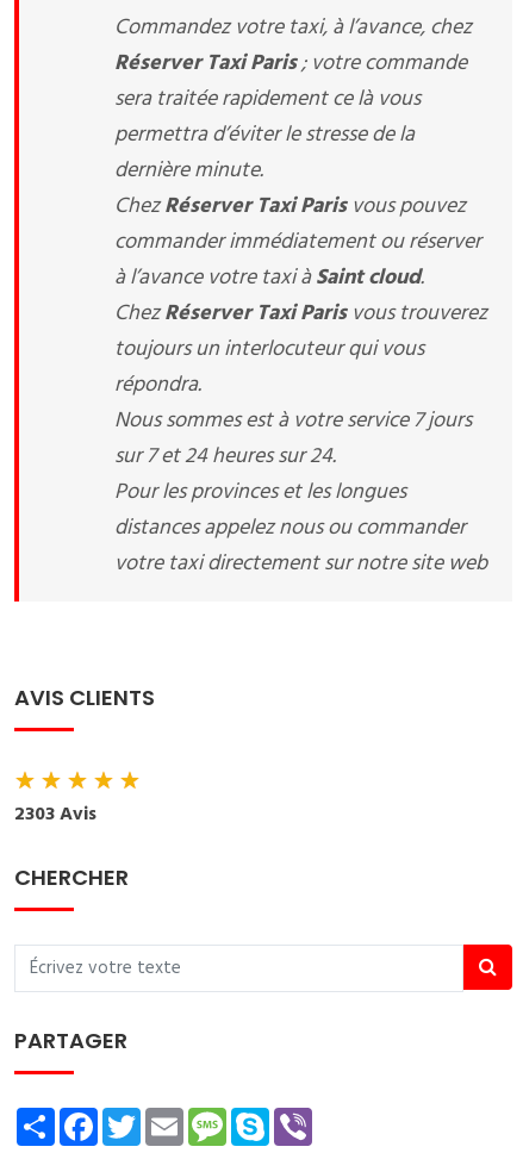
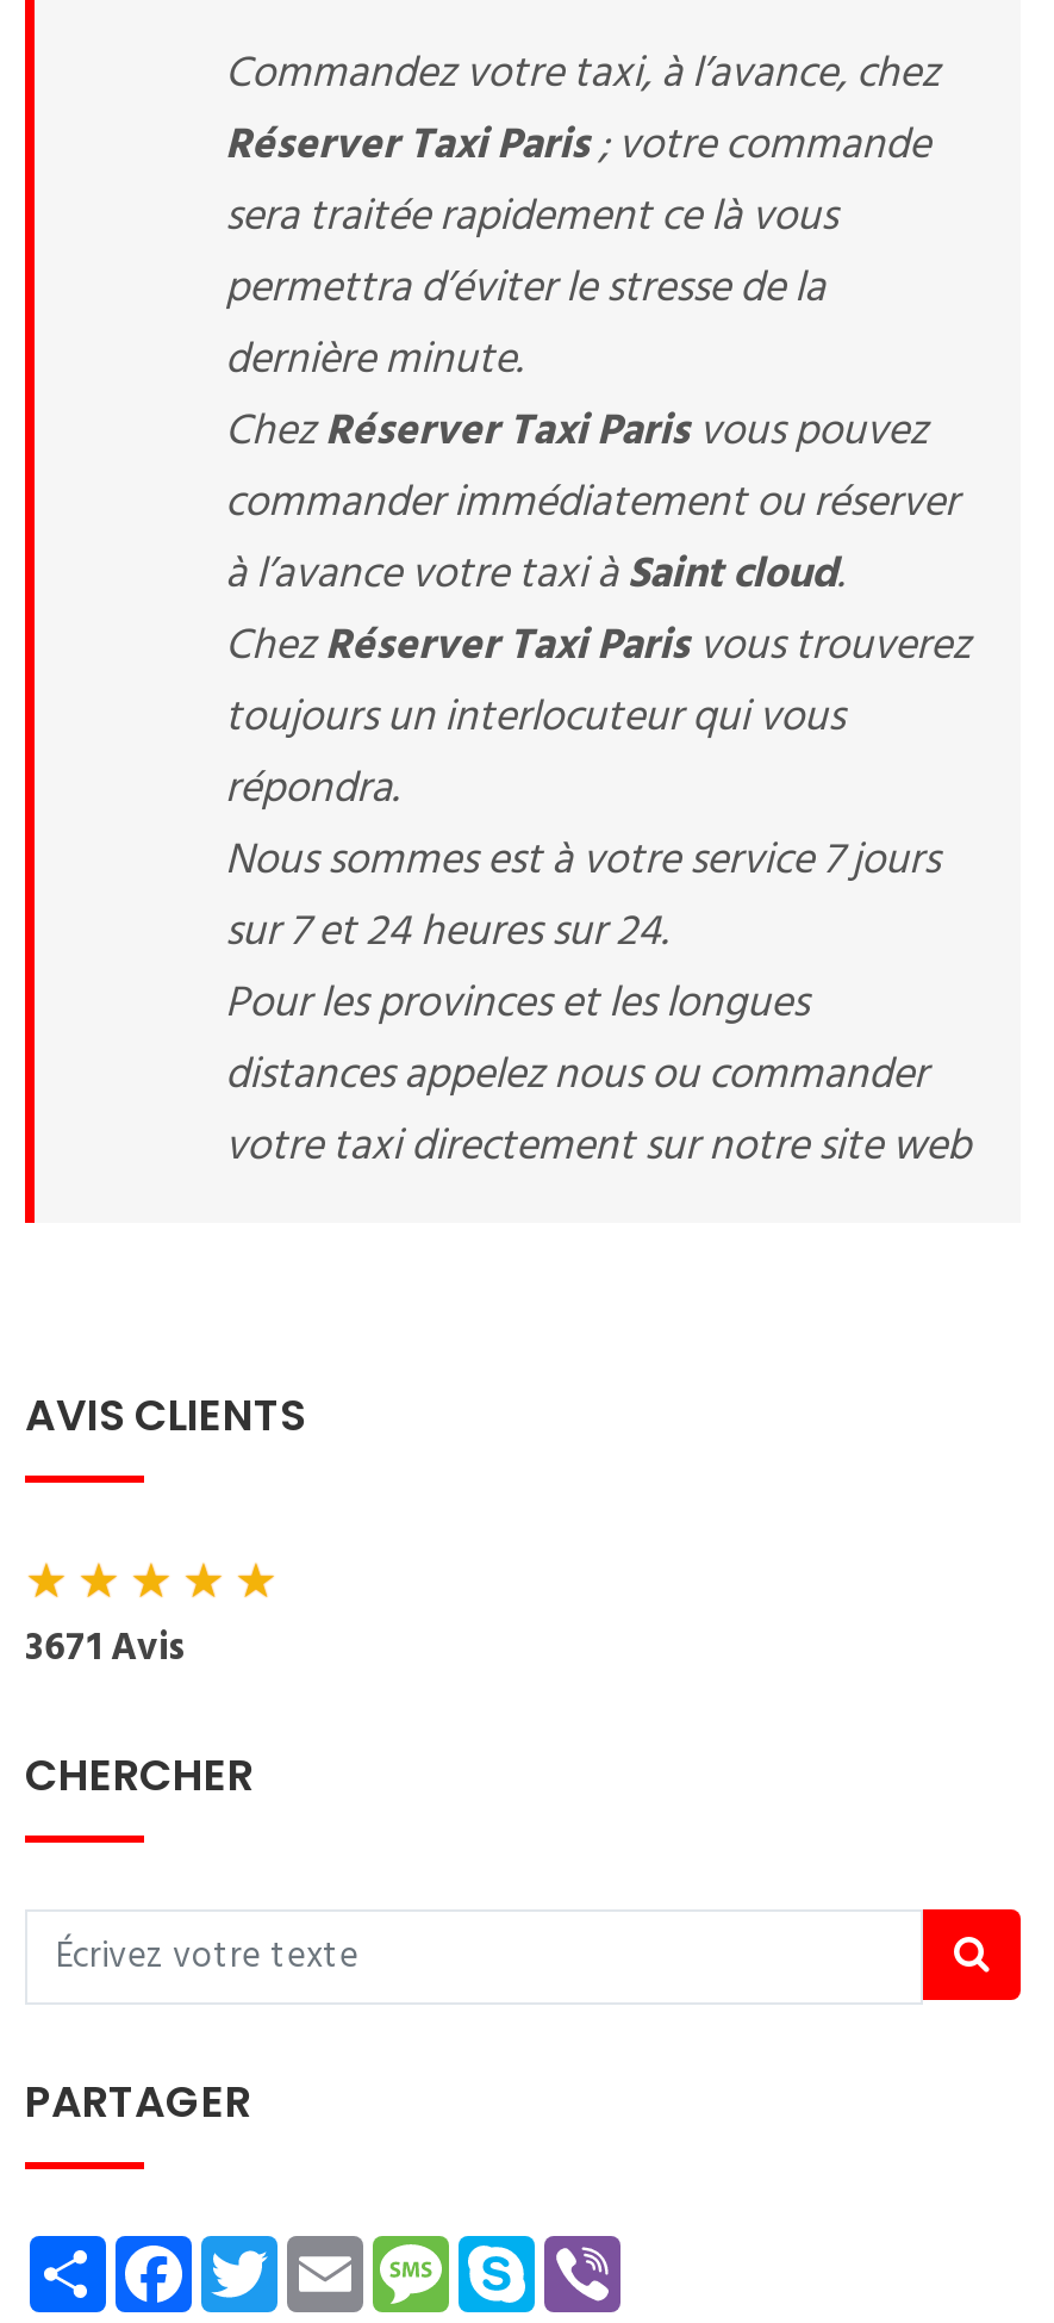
- 2303 Avis
+ 3671 Avis
